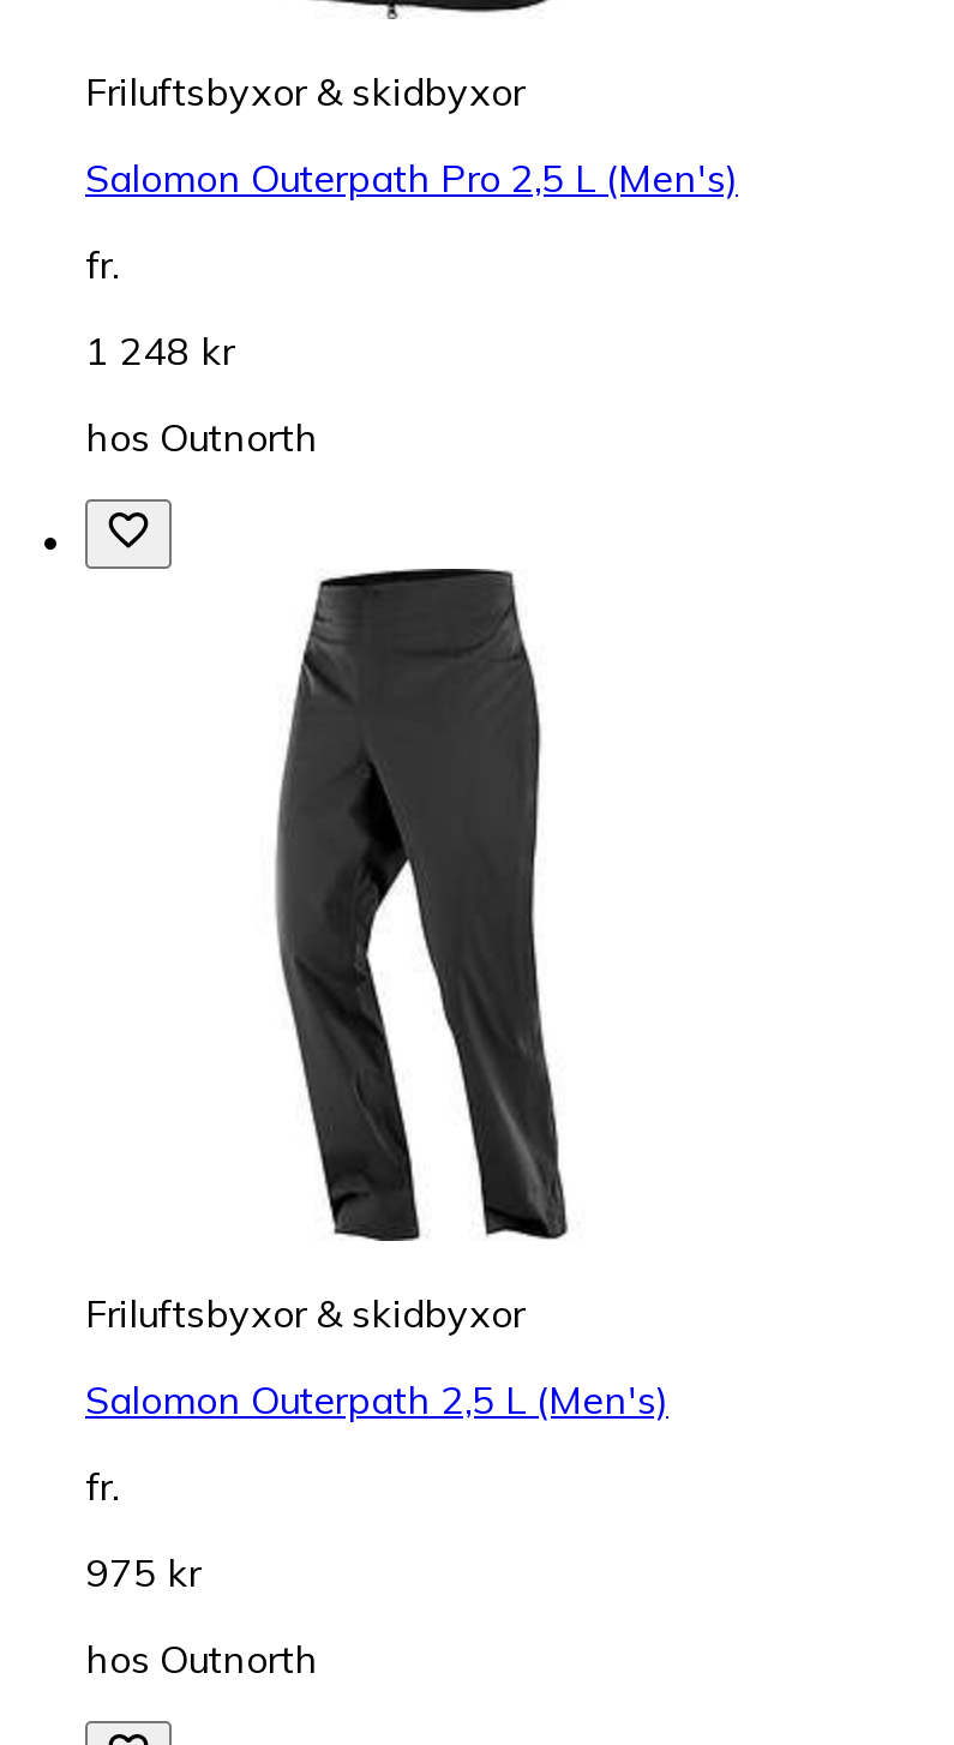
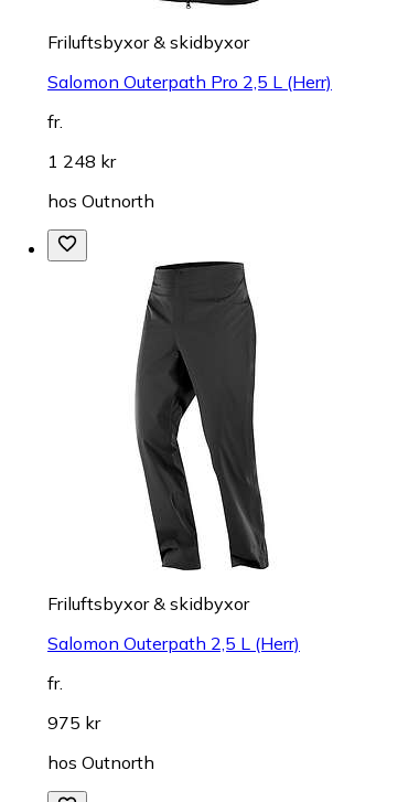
- Salomon Outerpath Pro 2,5 L (Men's)
+ Salomon Outerpath Pro 2,5 L (Herr)

- Salomon Outerpath 2,5 L (Men's)
+ Salomon Outerpath 2,5 L (Herr)
